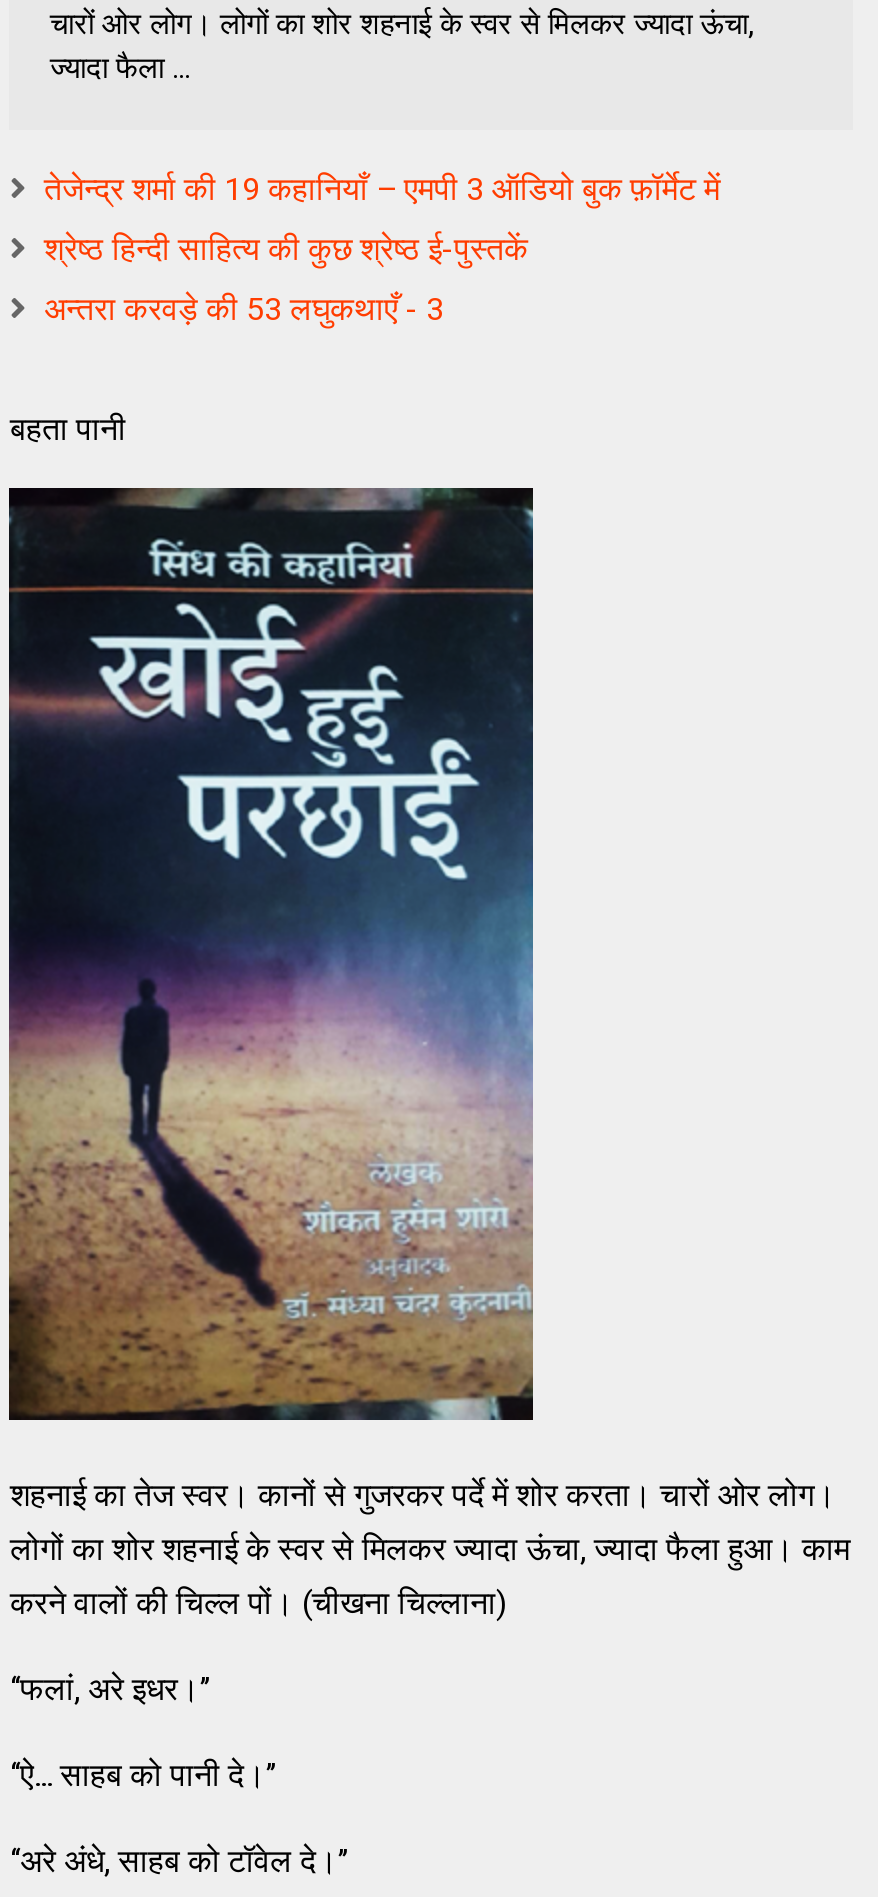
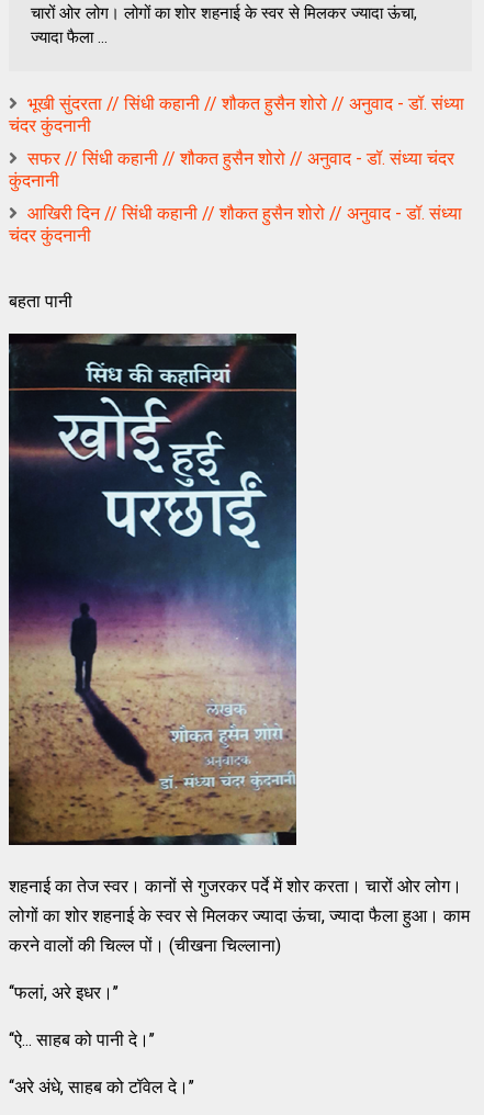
- तेजेन्द्र शर्मा की 19 कहानियाँ – एमपी 3 ऑडियो बुक फ़ॉर्मेट में
+ भूखी सुंदरता // सिंधी कहानी // शौकत हुसैन शोरो // अनुवाद - डॉ. संध्या
+ चंदर कुंदनानी

- श्रेष्ठ हिन्दी साहित्य की कुछ श्रेष्ठ ई-पुस्तकें
+ सफर // सिंधी कहानी // शौकत हुसैन शोरो // अनुवाद - डॉ. संध्या चंदर
+ कुंदनानी

- अन्तरा करवड़े की 53 लघुकथाएँ - 3
+ आखिरी दिन // सिंधी कहानी // शौकत हुसैन शोरो // अनुवाद - डॉ. संध्या
+ चंदर कुंदनानी
